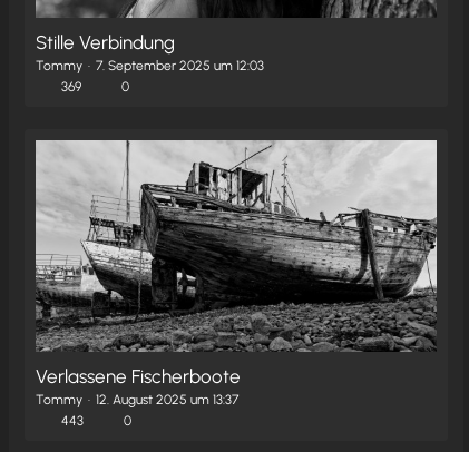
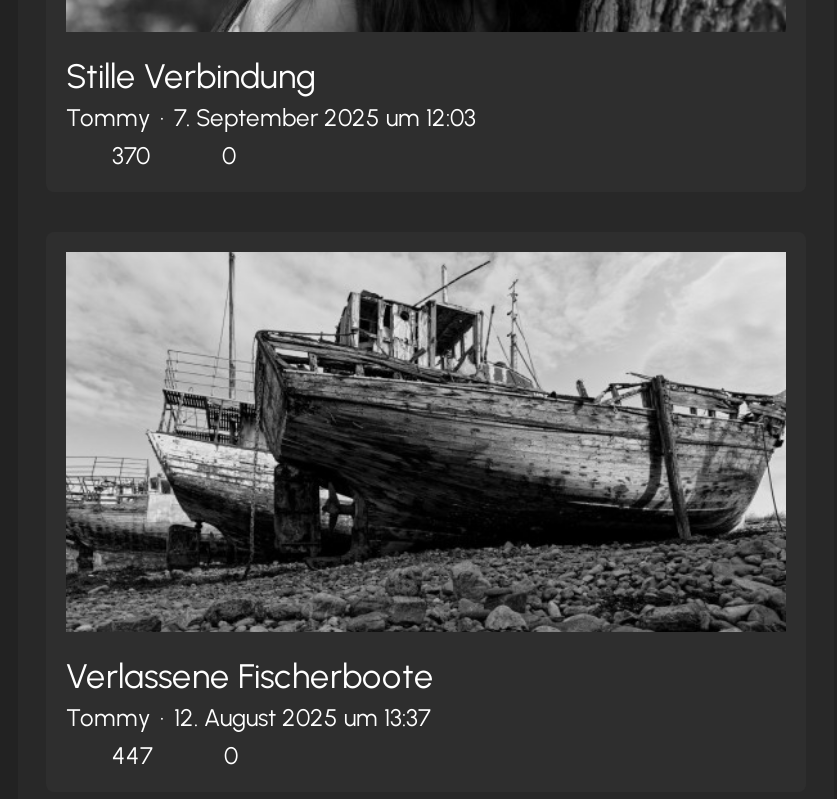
- 369
+ 370

- 443
+ 447
